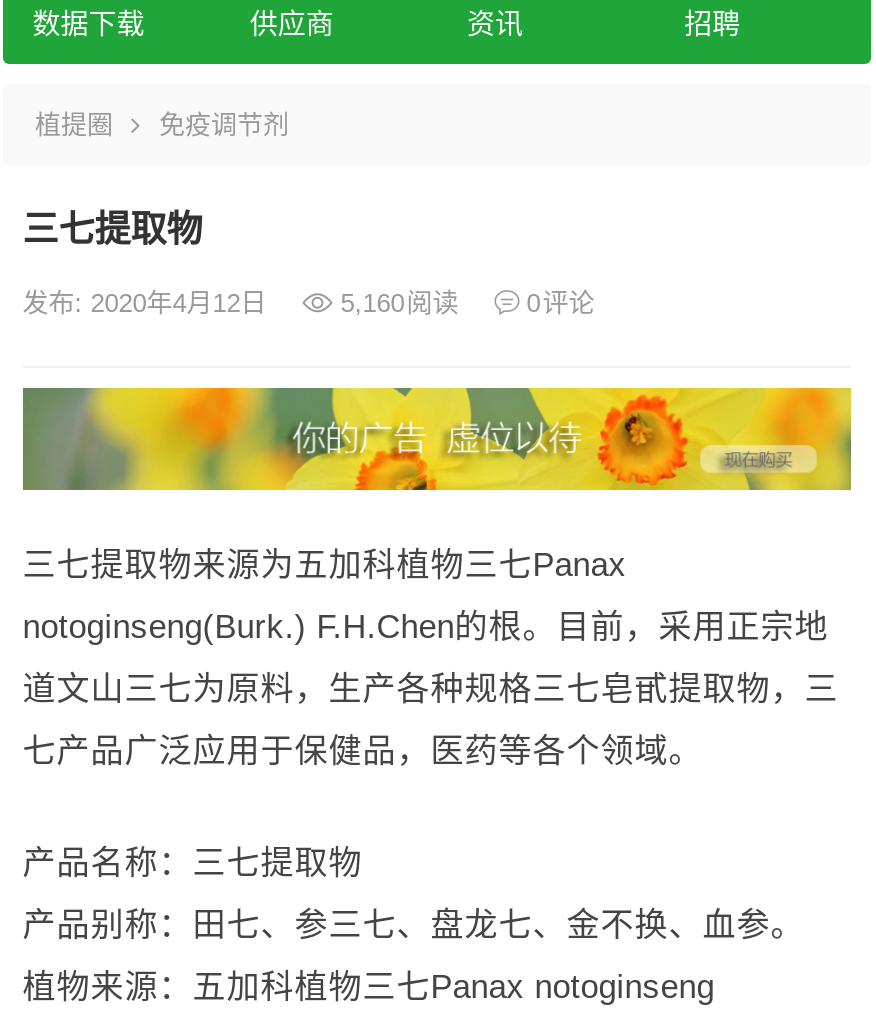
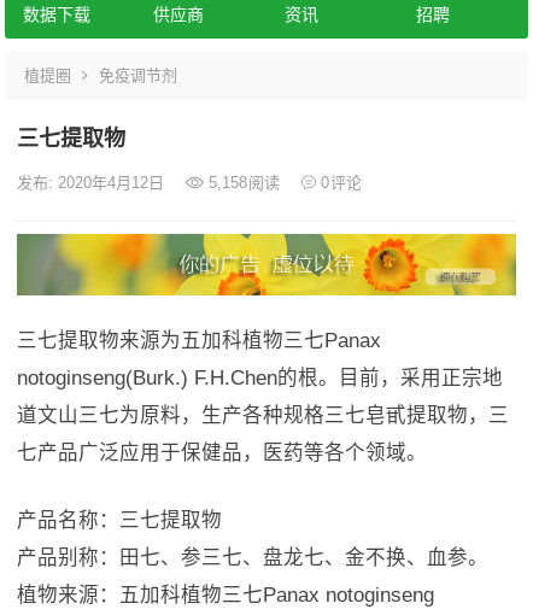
- 发布: 2020年4月12日 5,160阅读 0评论
+ 发布: 2020年4月12日 5,158阅读 0评论
